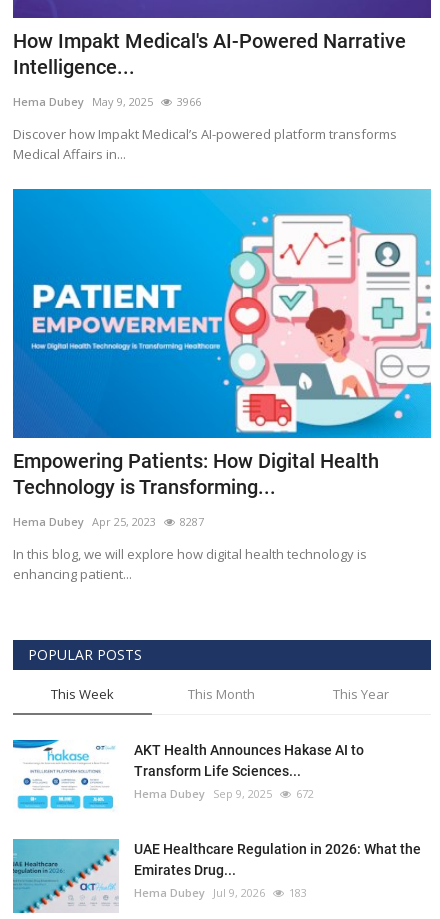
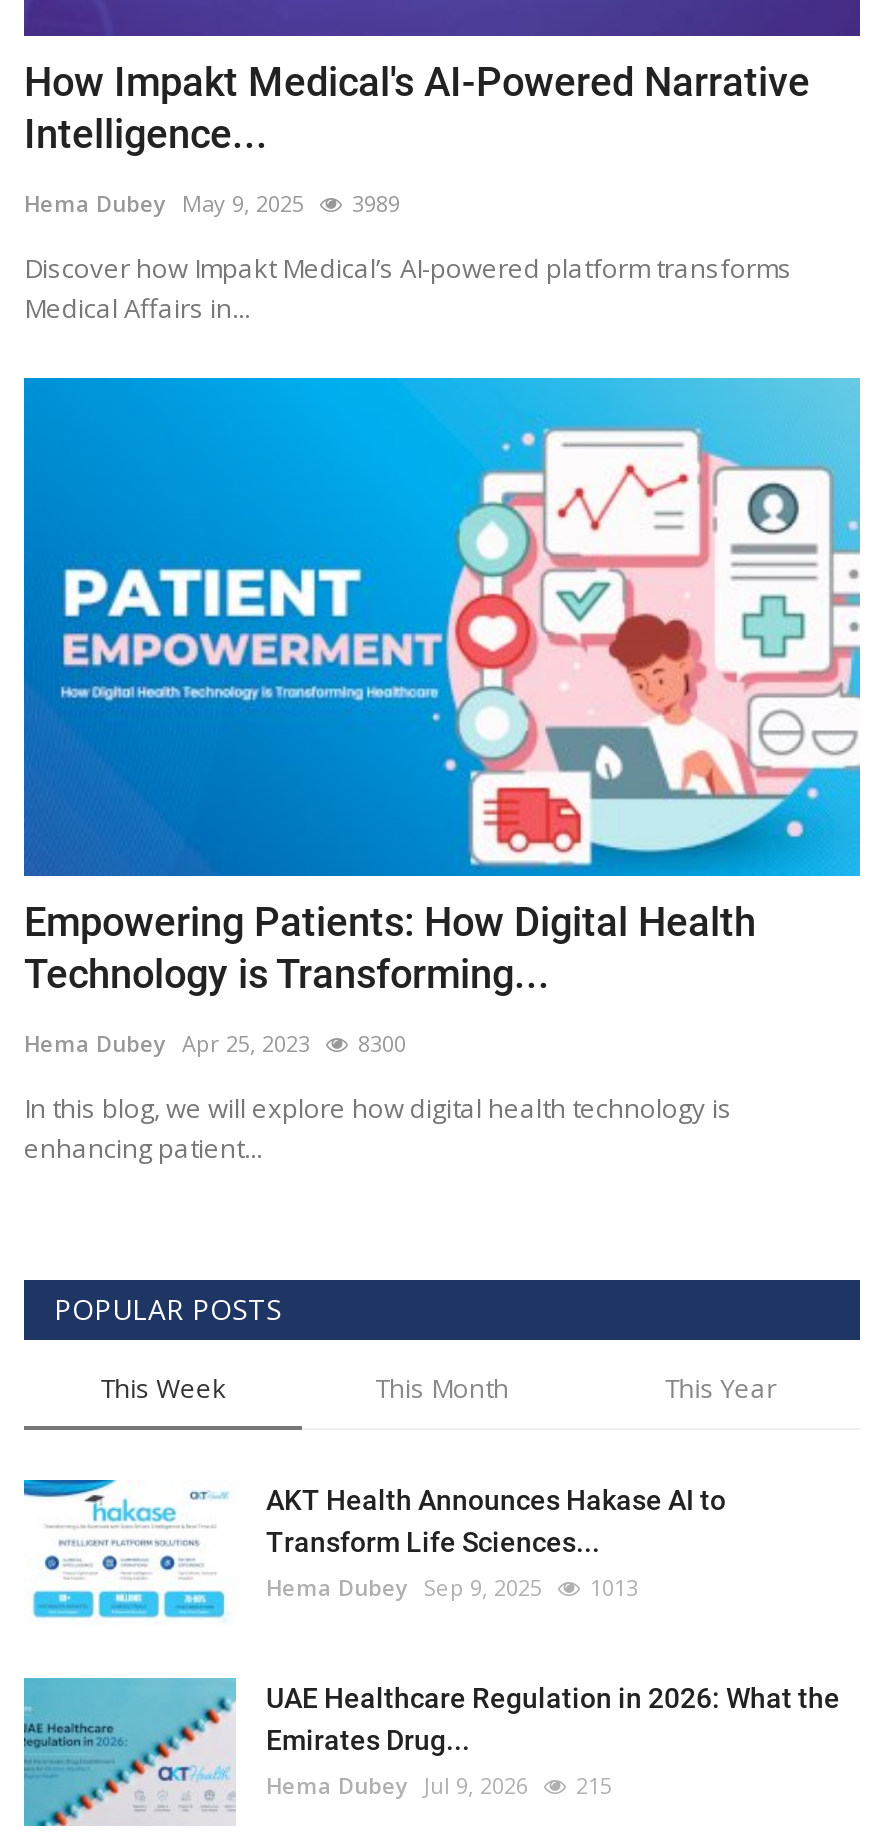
- Hema Dubey May 9, 2025 3966
+ Hema Dubey May 9, 2025 3989

- Hema Dubey Apr 25, 2023 8287
+ Hema Dubey Apr 25, 2023 8300

- Hema Dubey Sep 9, 2025 672
+ Hema Dubey Sep 9, 2025 1013

- Hema Dubey Jul 9, 2026 183
+ Hema Dubey Jul 9, 2026 215
